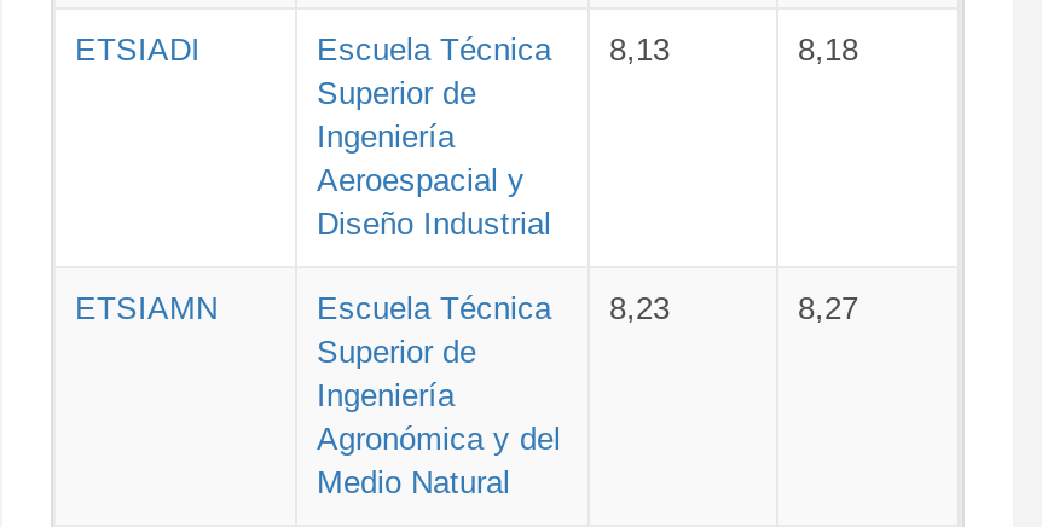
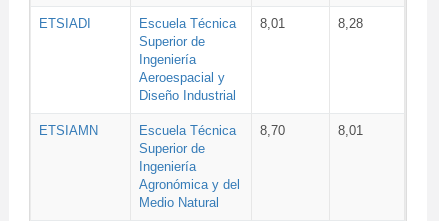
- Escuela Técnica 8,13
+ Escuela Técnica 8,01

- 8,18
+ 8,28

- Escuela Técnica 8,23
+ Escuela Técnica 8,70

- 8,27
+ 8,01
